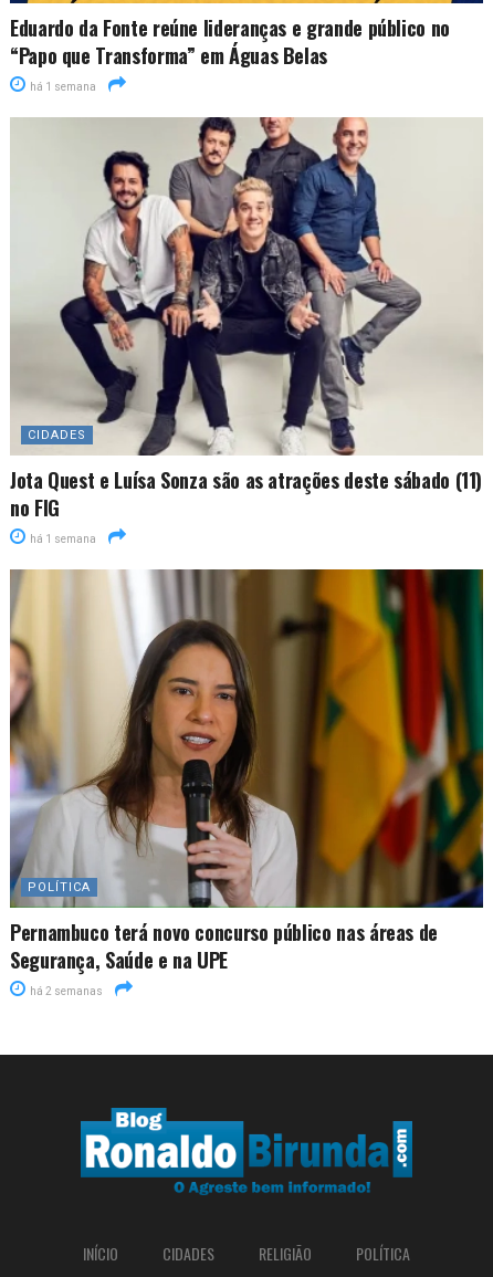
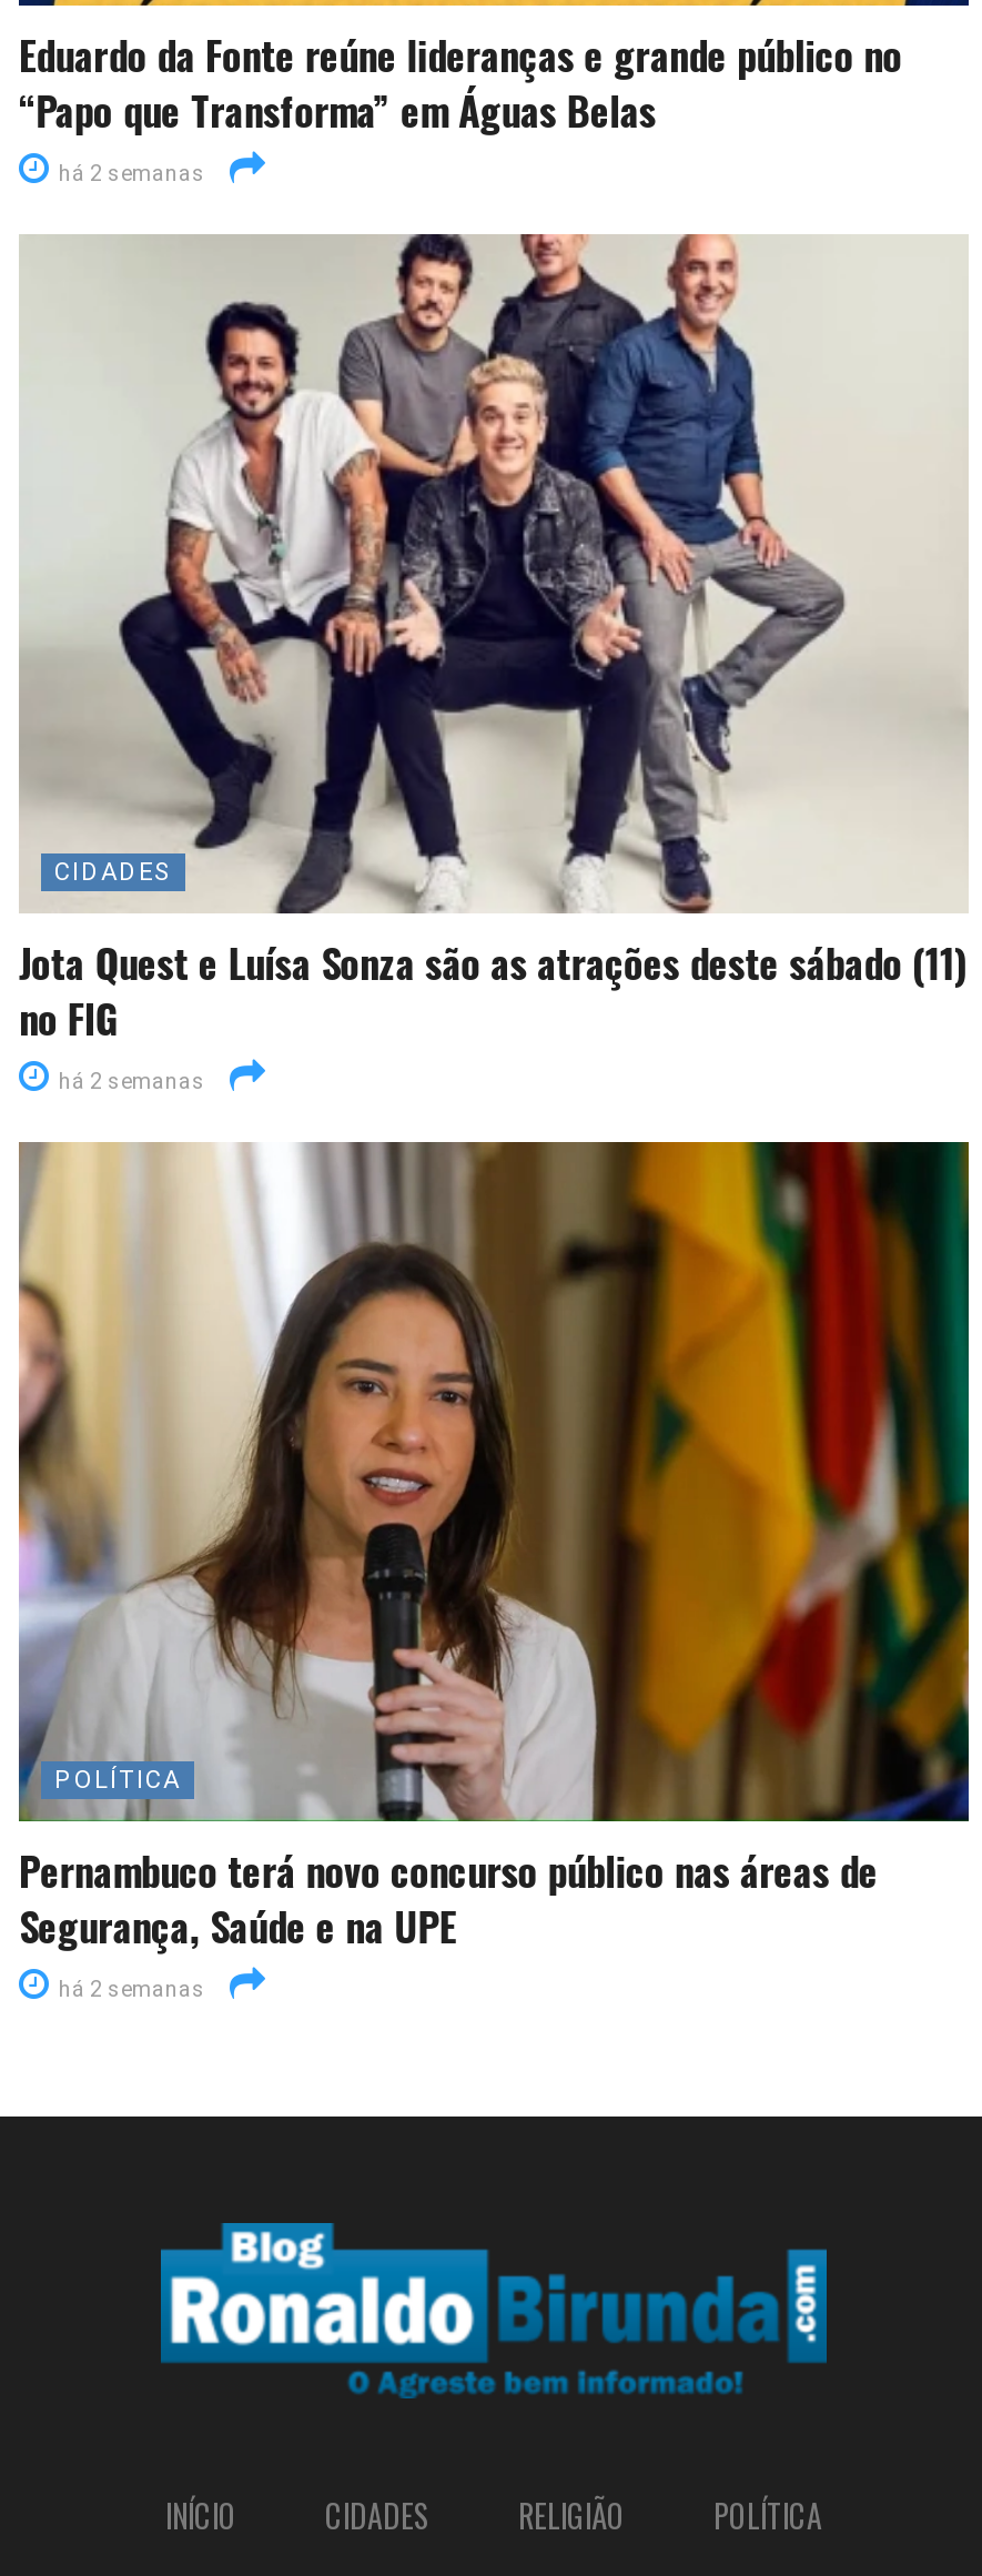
- há 1 semana
+ há 2 semanas

- há 1 semana
+ há 2 semanas
